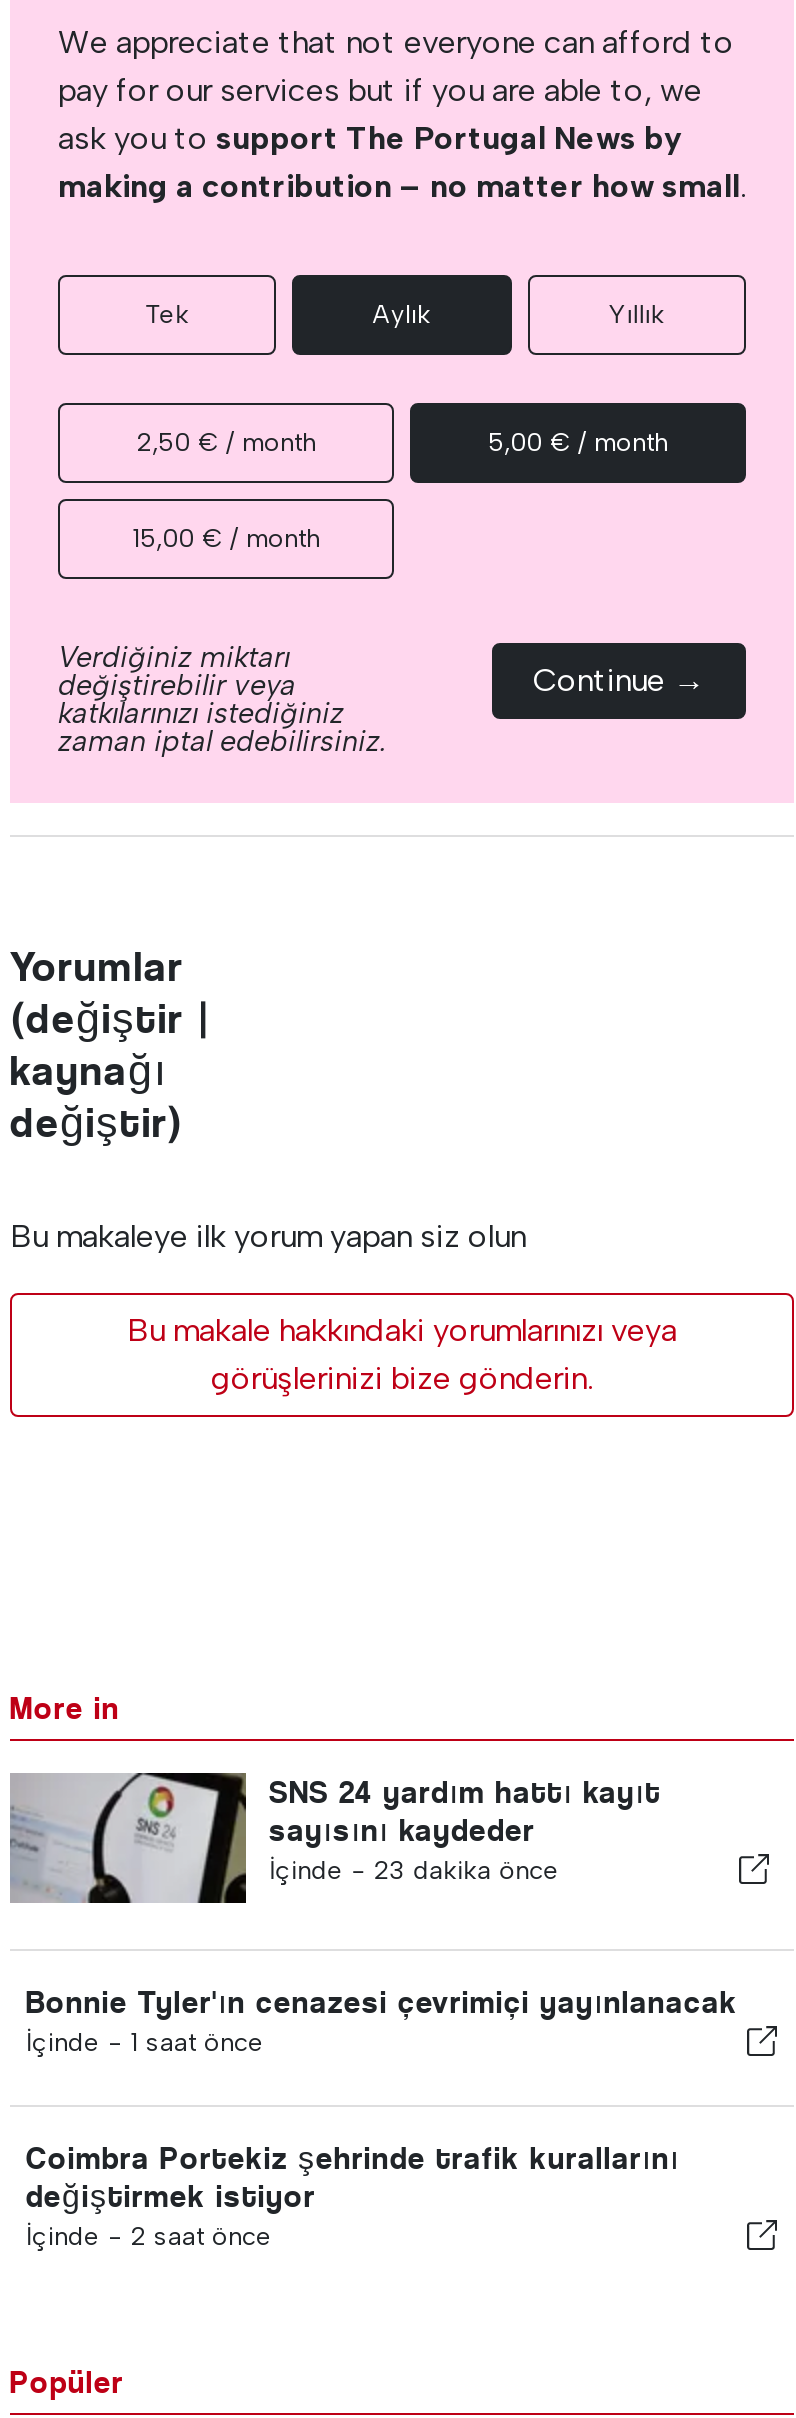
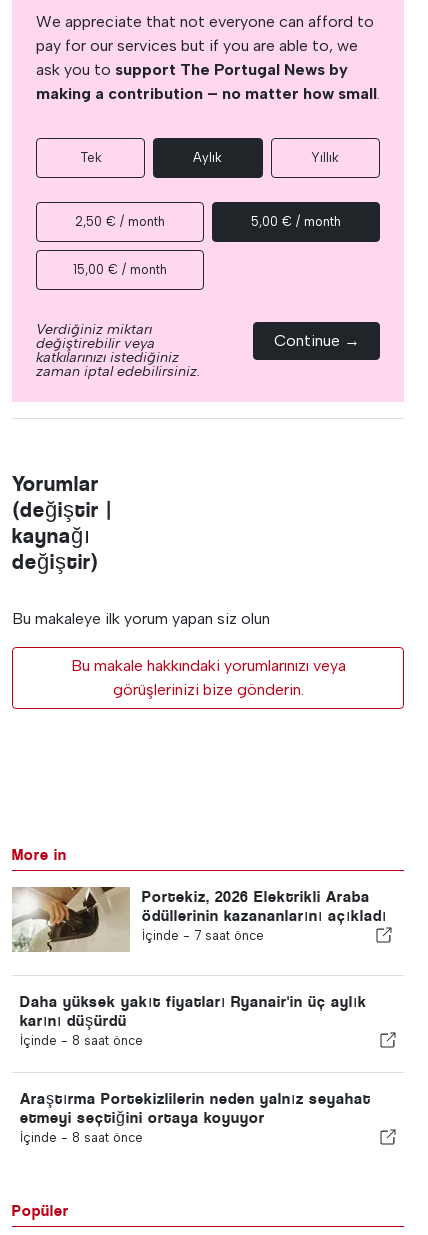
- [image]
- SNS 24 yardım hattı kayıt
- sayısını kaydeder
- İçinde - 23 dakika önce
+ [image]
+ Portekiz, 2026 Elektrikli Araba
+ ödüllerinin kazananlarını açıkladı
+ İçinde - 7 saat önce

- Bonnie Tyler'ın cenazesi çevrimiçi yayınlanacak
- İçinde - 1 saat önce
+ Daha yüksek yakıt fiyatları Ryanair'in üç aylık
+ karını düşürdü
+ İçinde - 8 saat önce

- Coimbra Portekiz şehrinde trafik kurallarını
- değiştirmek istiyor
- İçinde - 2 saat önce
+ Araştırma Portekizlilerin neden yalnız seyahat
+ etmeyi seçtiğini ortaya koyuyor
+ İçinde - 8 saat önce
